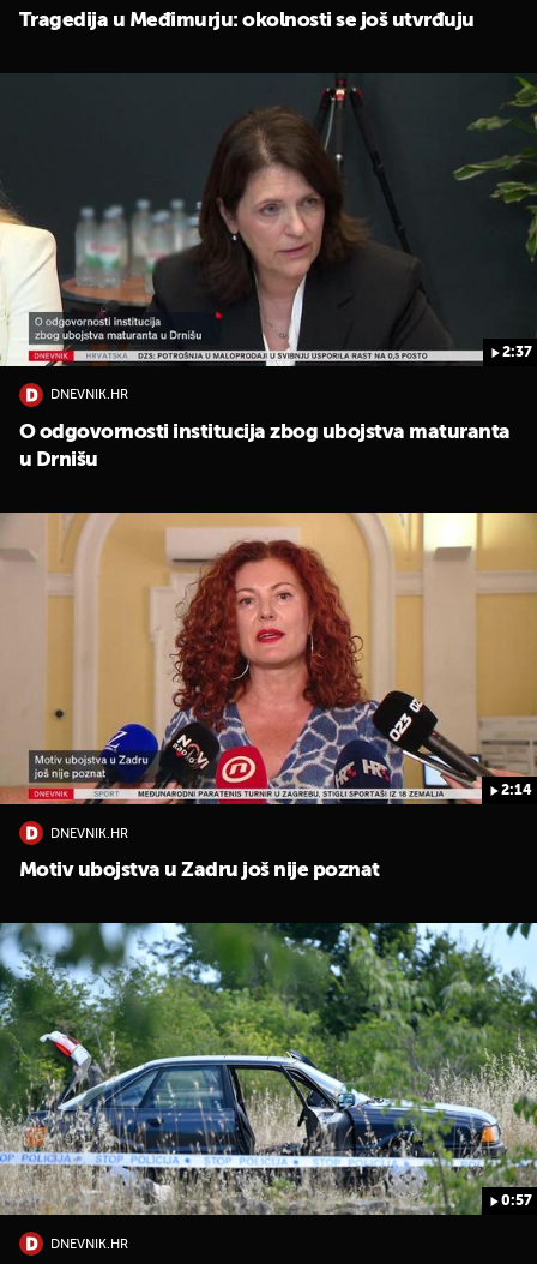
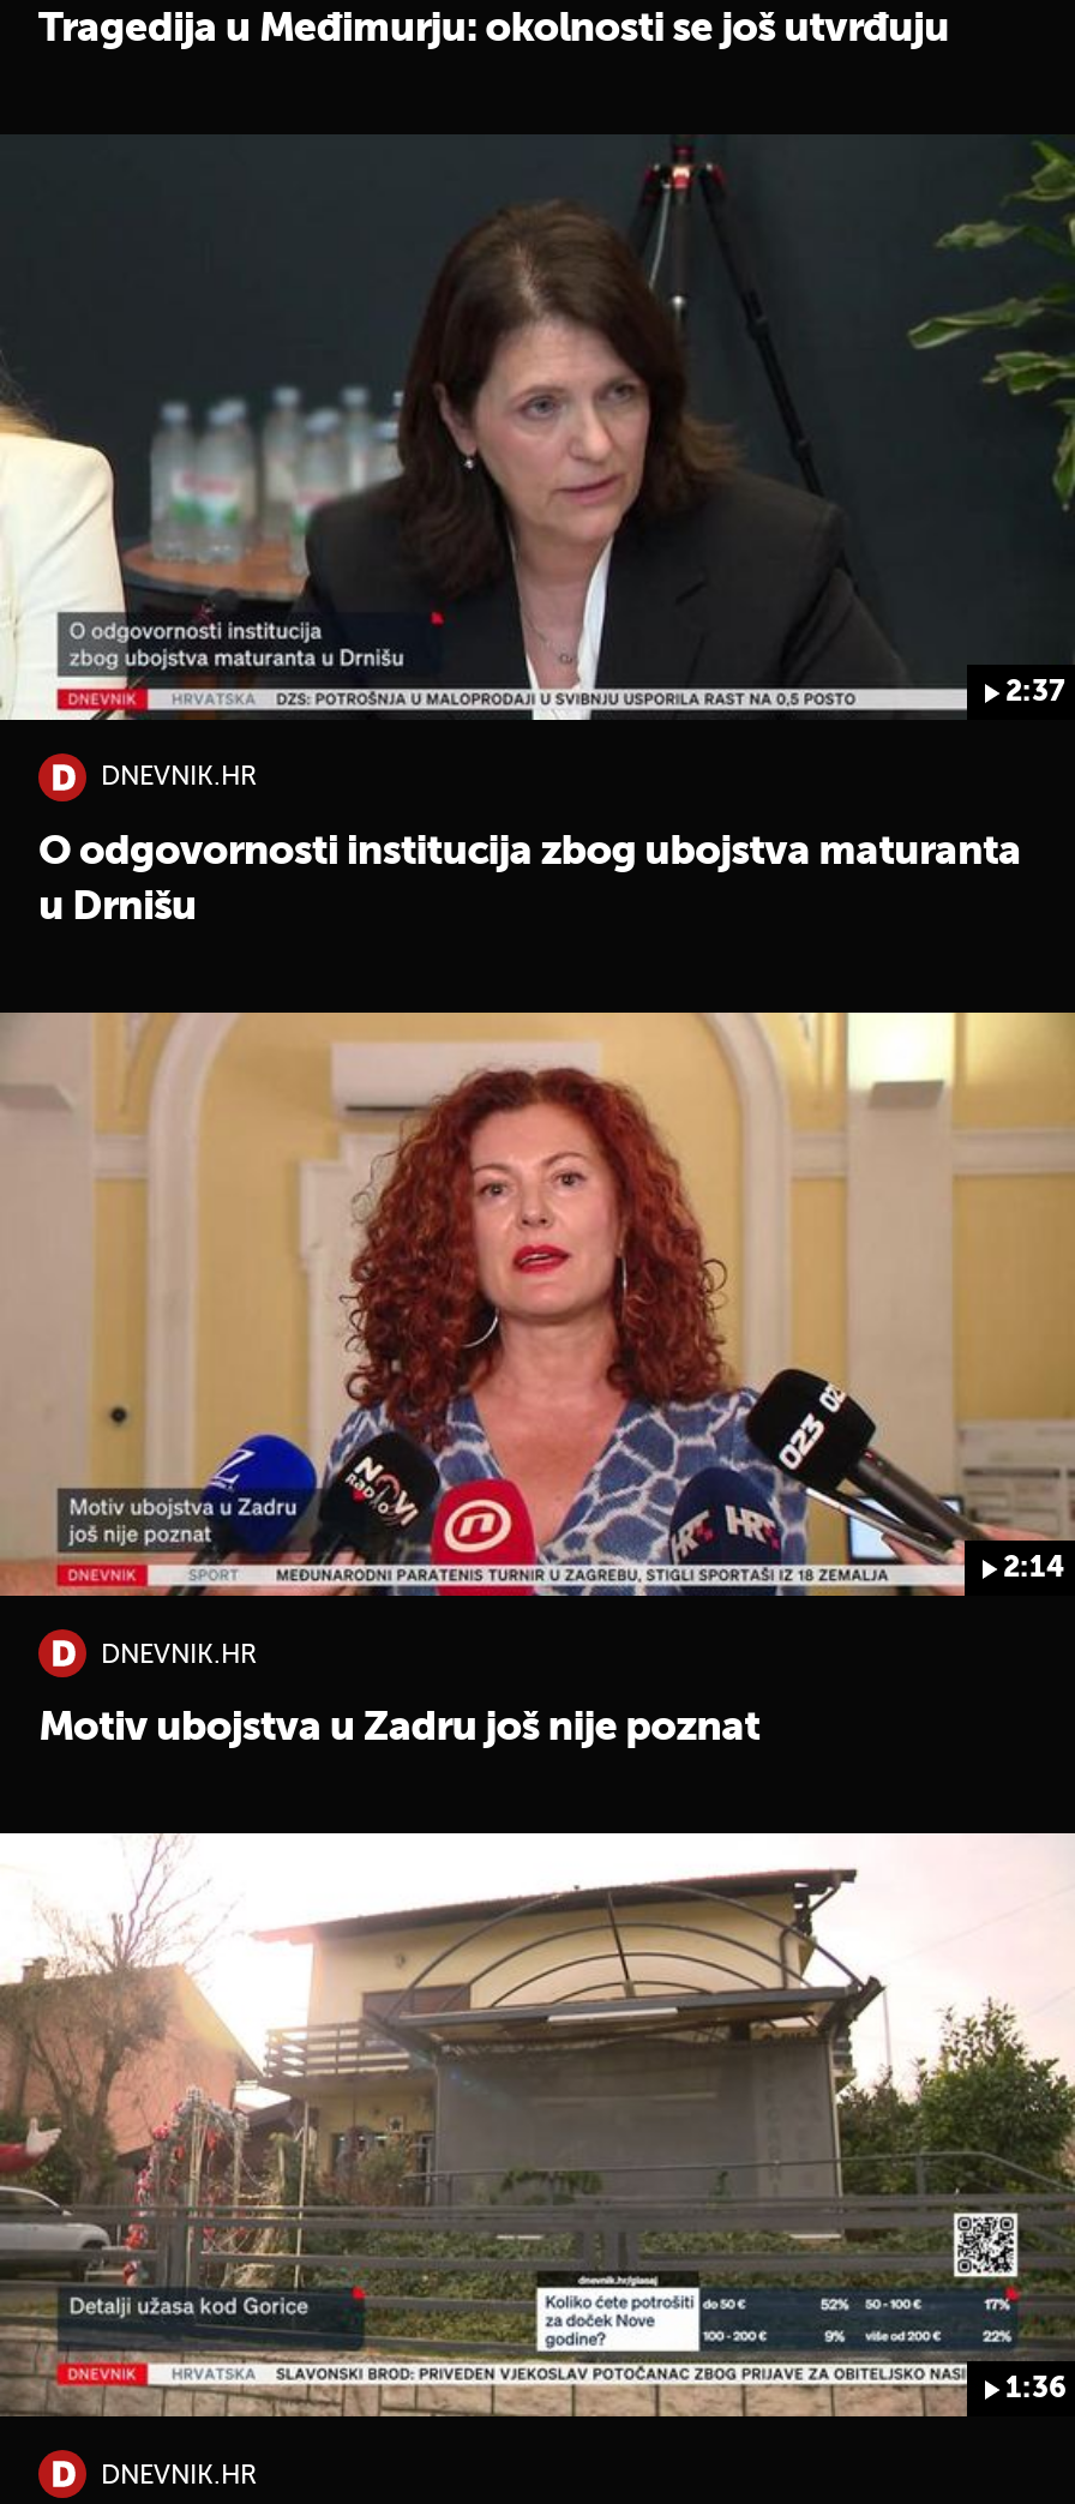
- [image]
- 0:57
+ [image]
+ 1:36
